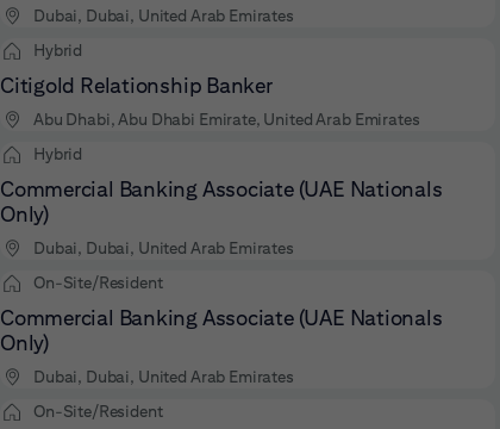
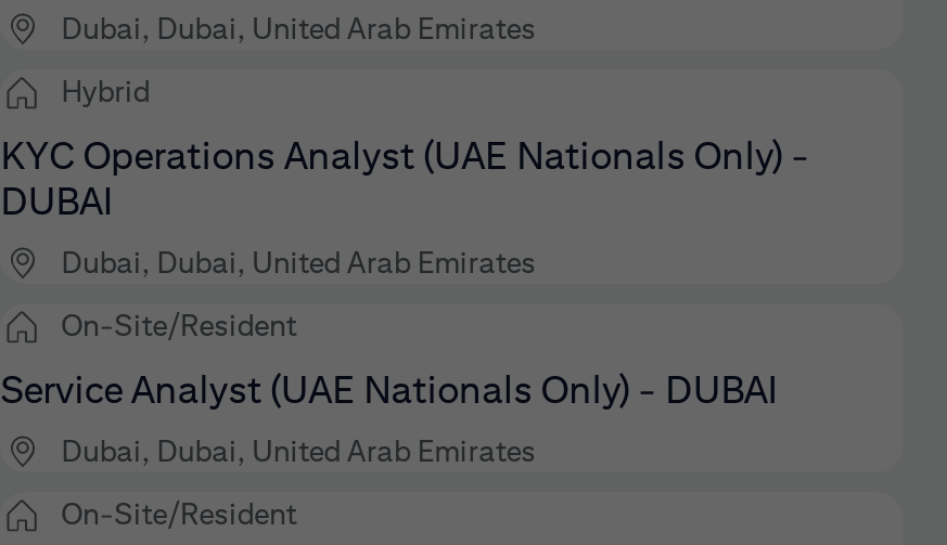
- Citigold Relationship Banker
- Abu Dhabi, Abu Dhabi Emirate, United Arab Emirates
- Hybrid
- Commercial Banking Associate (UAE Nationals
- Only)
+ KYC Operations Analyst (UAE Nationals Only) -
+ DUBAI

- Commercial Banking Associate (UAE Nationals
- Only)
+ Service Analyst (UAE Nationals Only) - DUBAI
